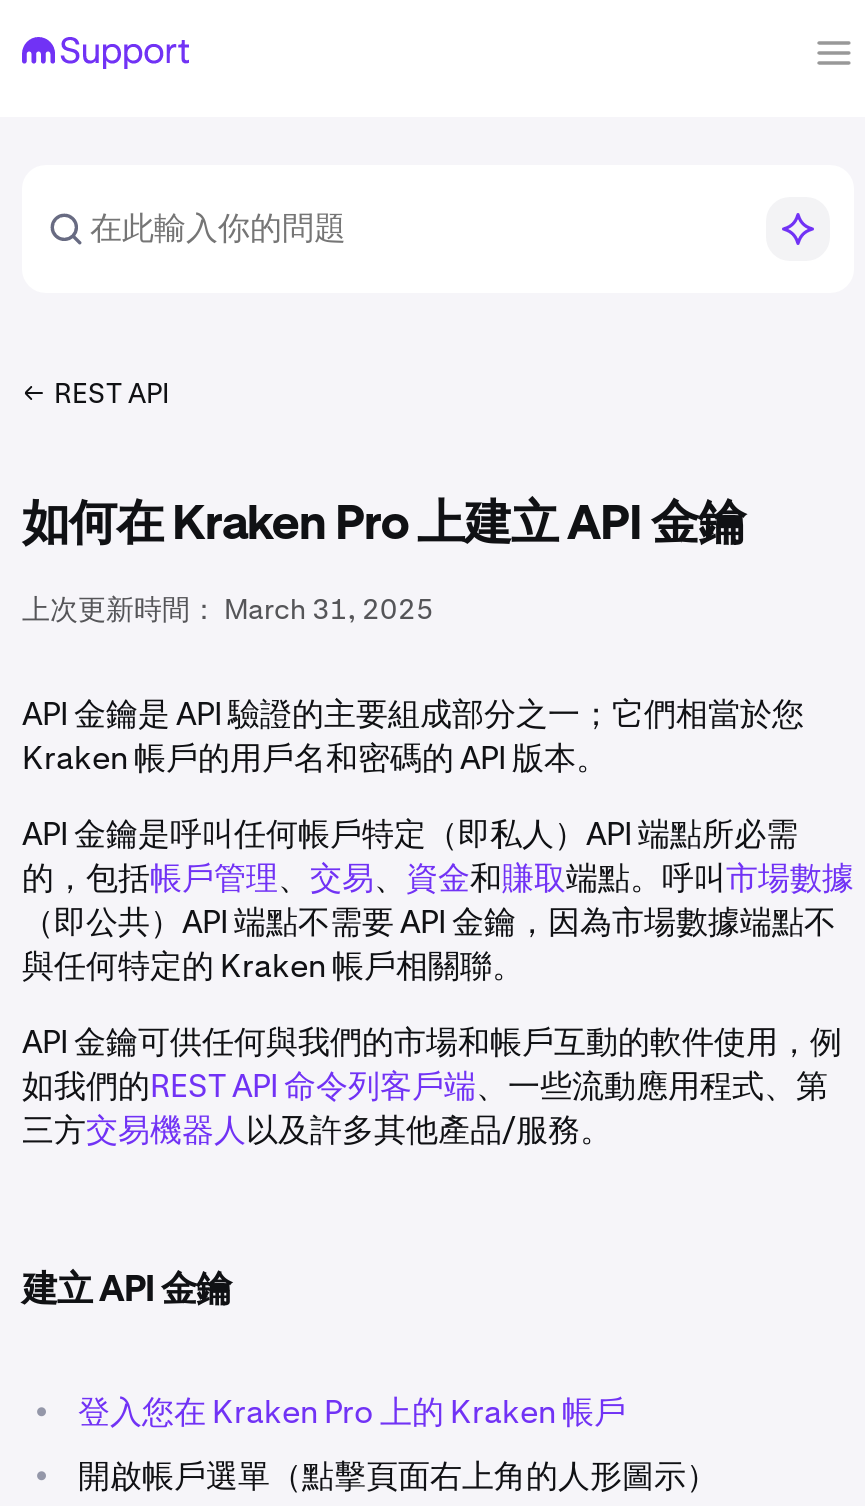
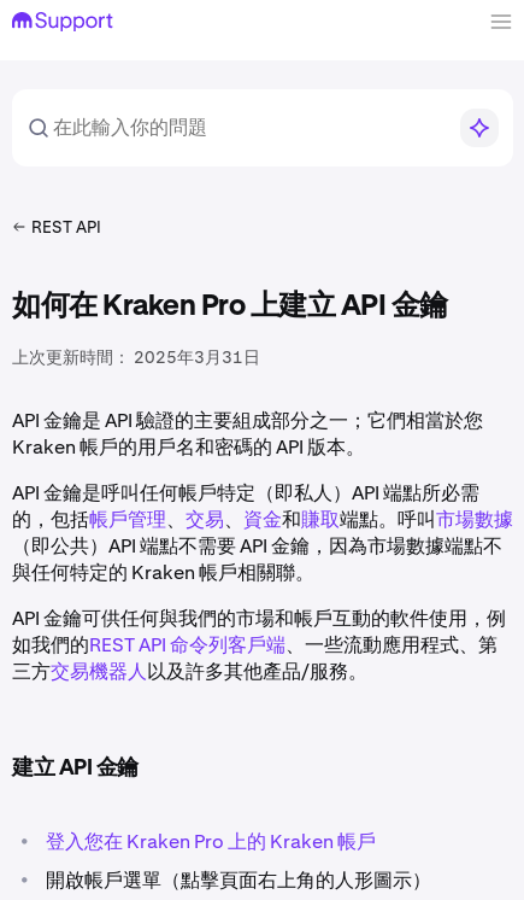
- 上次更新時間： March 31, 2025
+ 上次更新時間： 2025年3月31日
